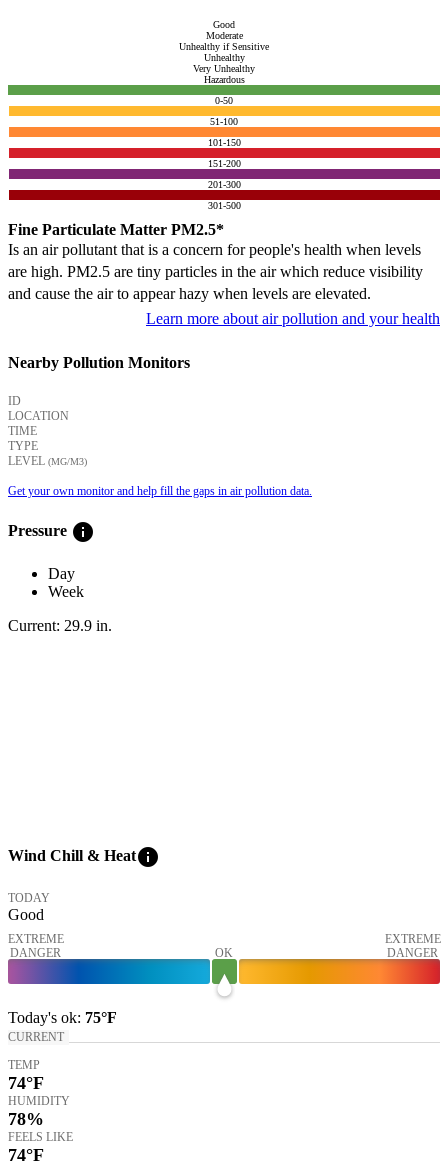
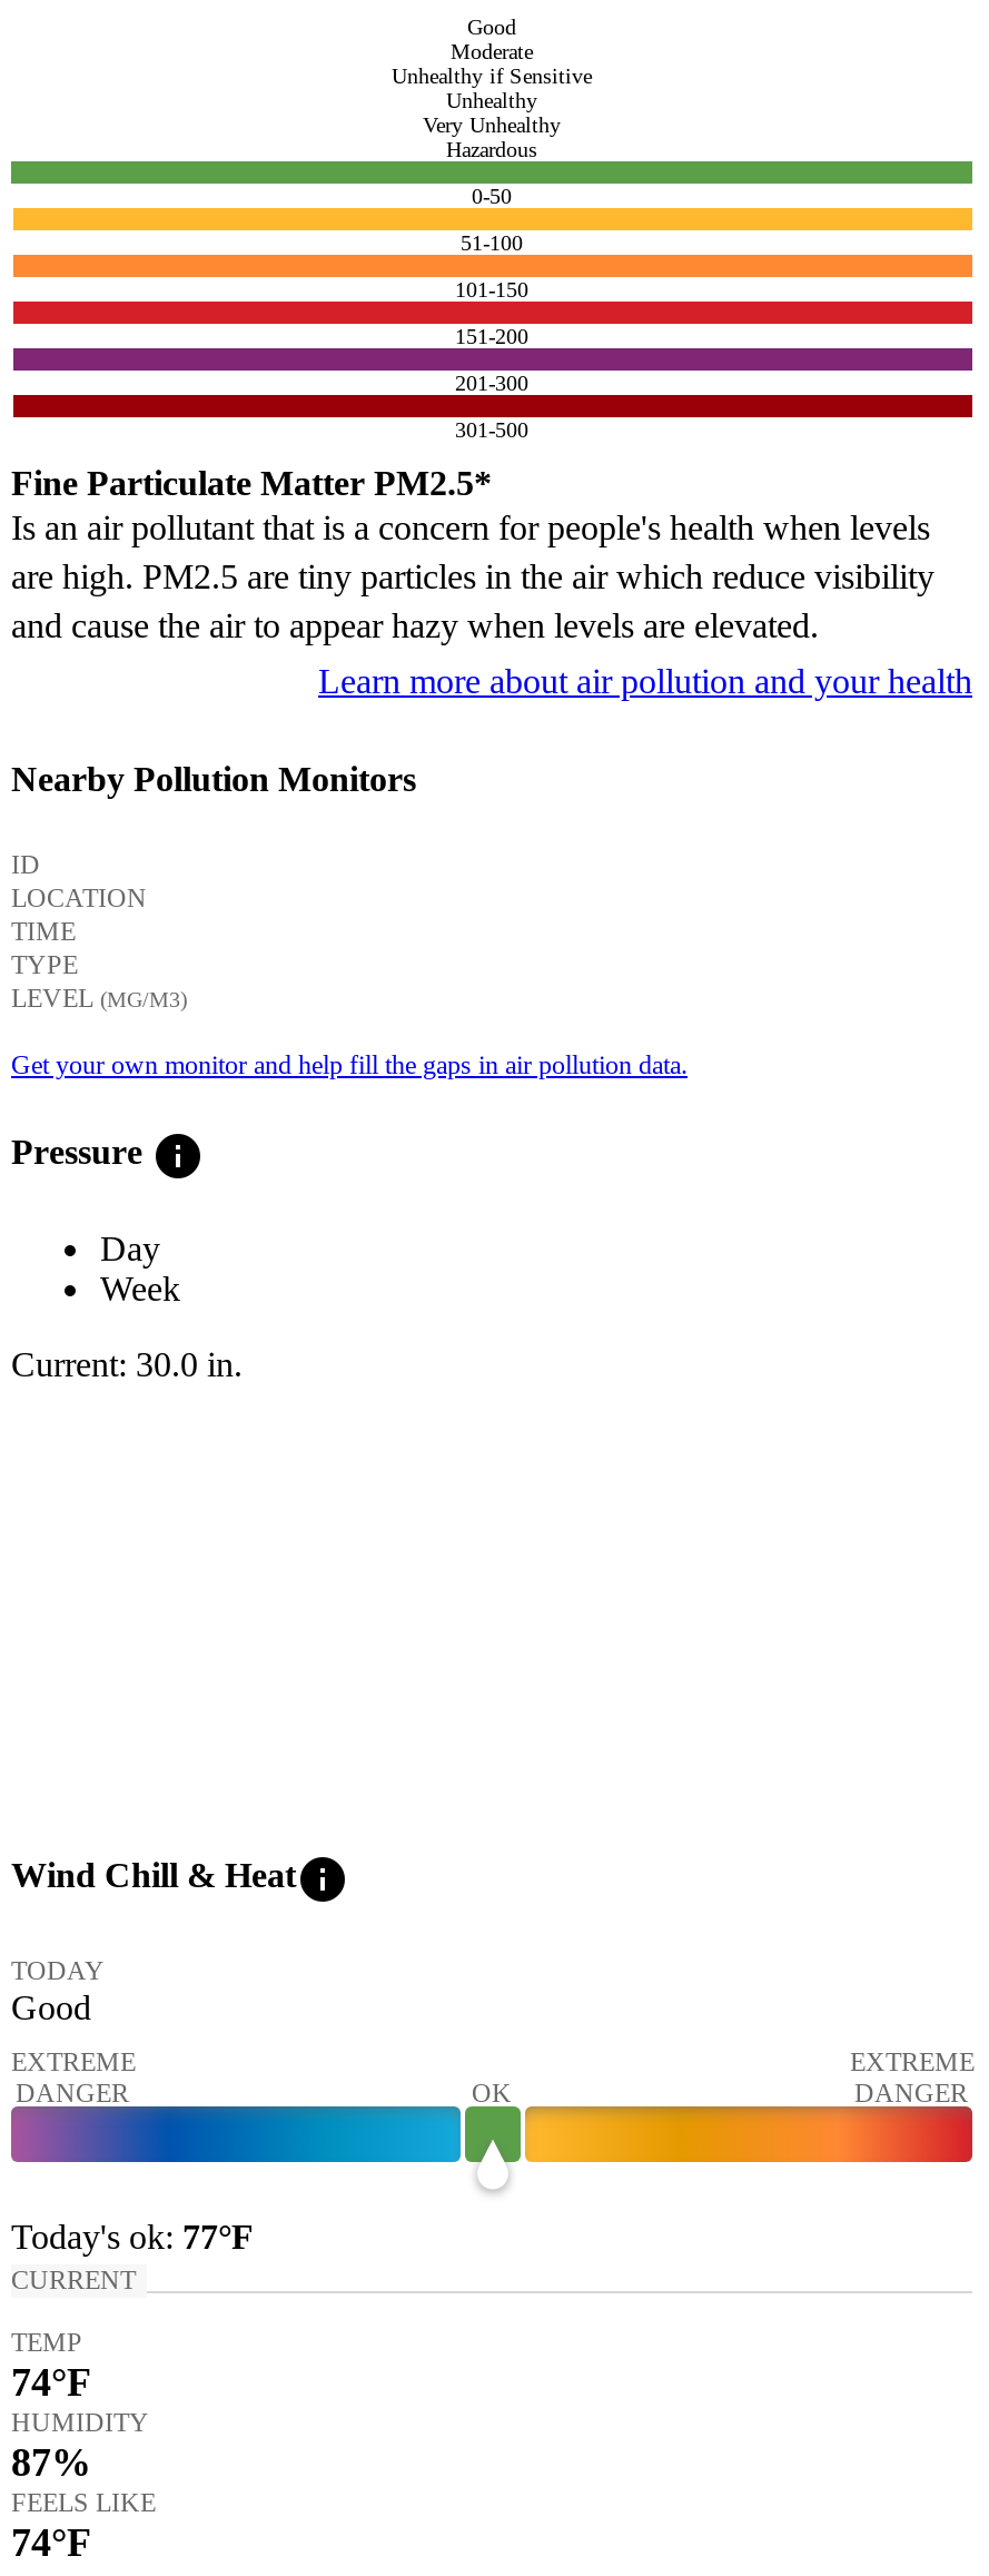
- Current: 29.9 in.
+ Current: 30.0 in.

- Today's ok: 75°F
+ Today's ok: 77°F

- 78%
+ 87%
